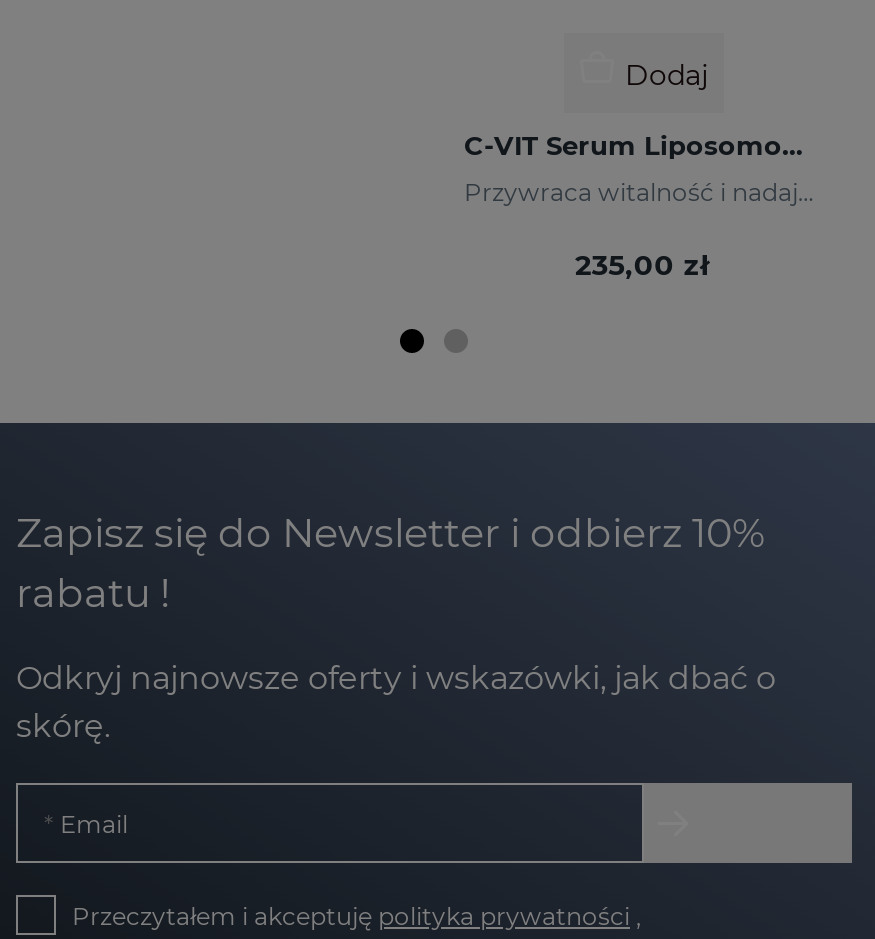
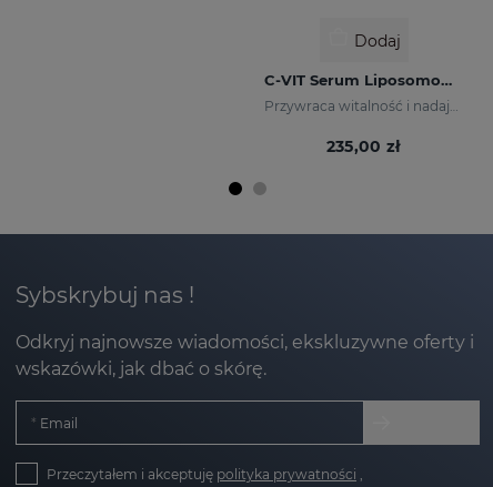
- Zapisz się do Newsletter i odbierz 10%
- rabatu !
+ Sybskrybuj nas !

- Odkryj najnowsze oferty i wskazówki, jak dbać o
- skórę.
+ Odkryj najnowsze wiadomości, ekskluzywne oferty i
+ wskazówki, jak dbać o skórę.
